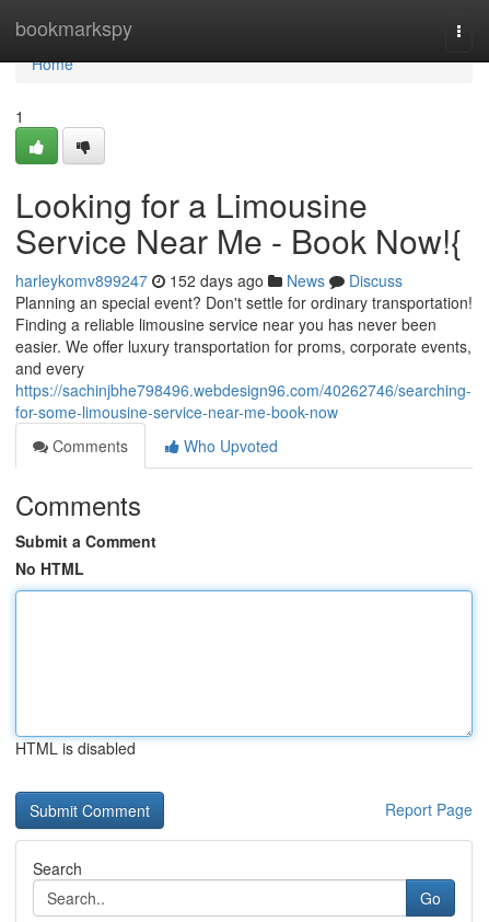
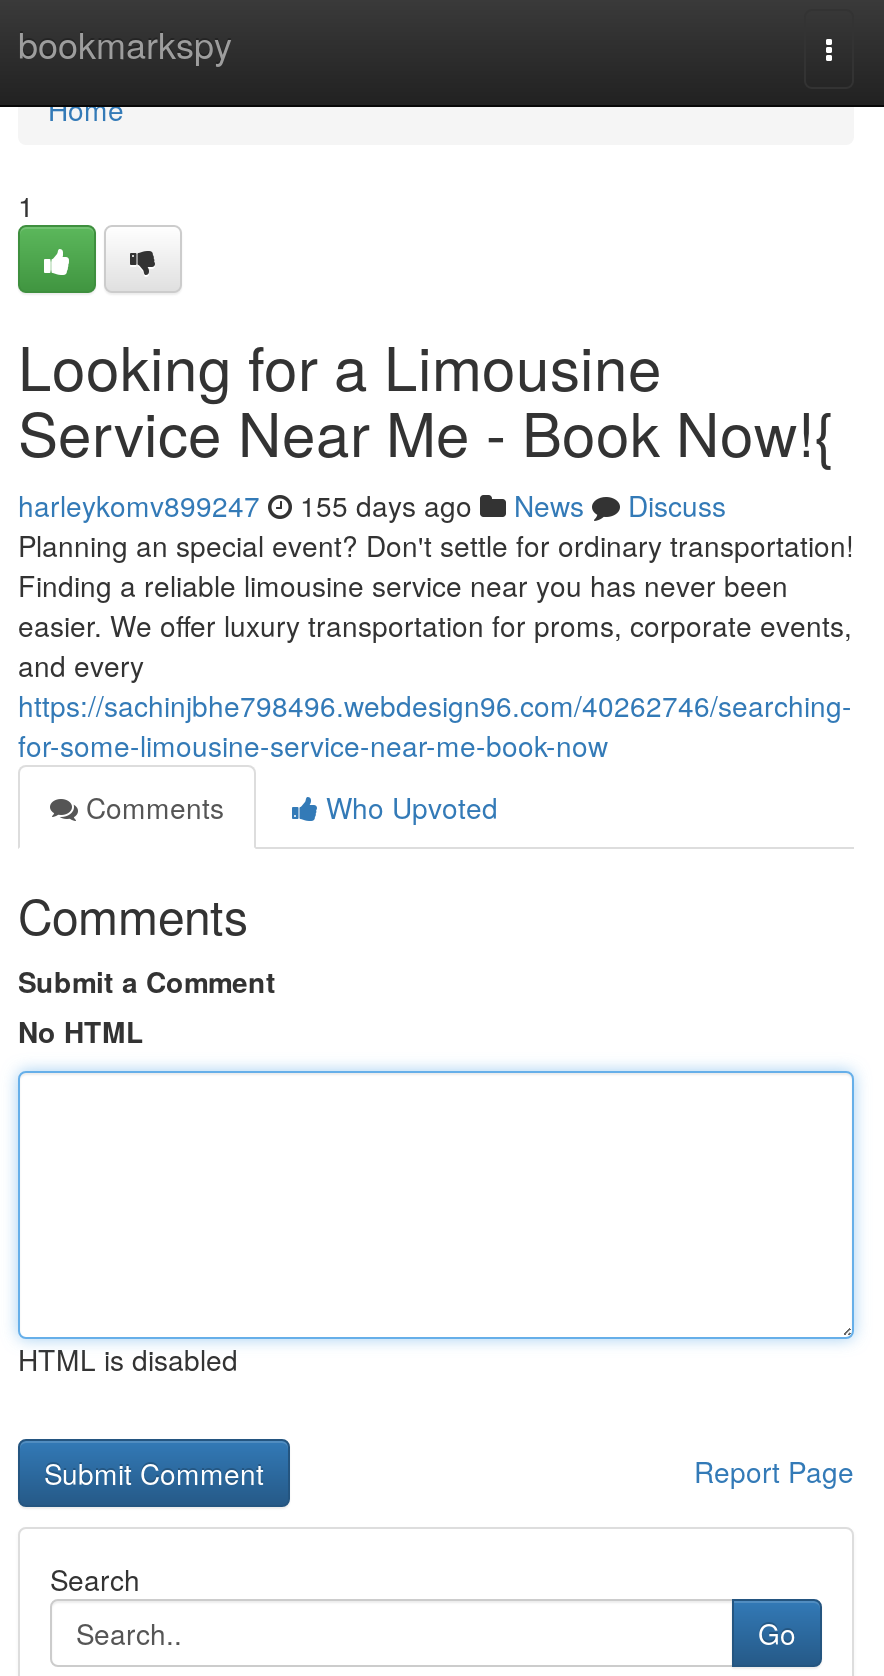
- harleykomv899247 152 days ago News Discuss
+ harleykomv899247 155 days ago News Discuss
